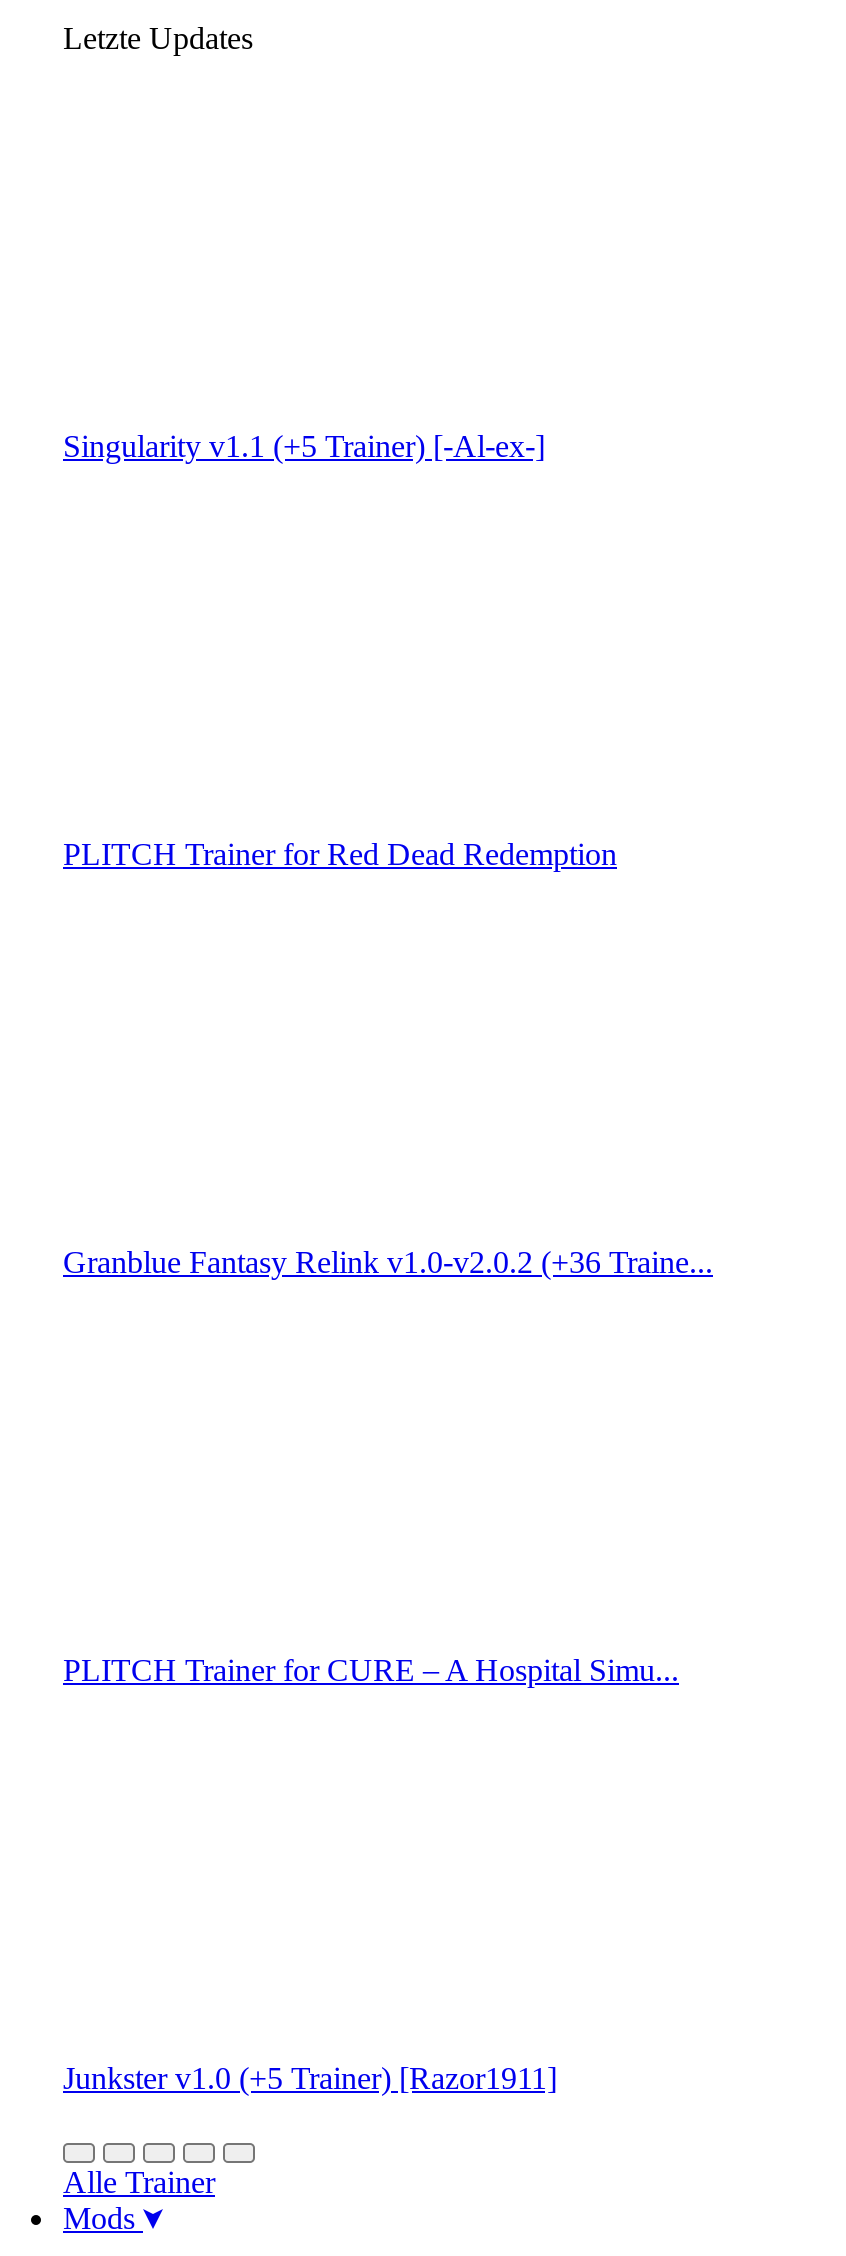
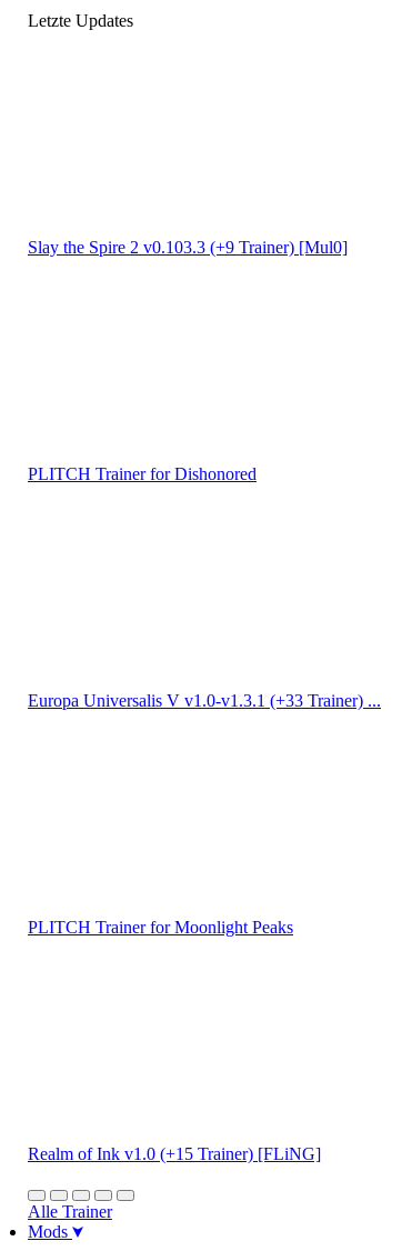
- Singularity v1.1 (+5 Trainer) [-Al-ex-]
+ Slay the Spire 2 v0.103.3 (+9 Trainer) [Mul0]

- PLITCH Trainer for Red Dead Redemption
+ PLITCH Trainer for Dishonored

- Granblue Fantasy Relink v1.0-v2.0.2 (+36 Traine...
+ Europa Universalis V v1.0-v1.3.1 (+33 Trainer) ...

- PLITCH Trainer for CURE – A Hospital Simu...
+ PLITCH Trainer for Moonlight Peaks

- Junkster v1.0 (+5 Trainer) [Razor1911]
+ Realm of Ink v1.0 (+15 Trainer) [FLiNG]
